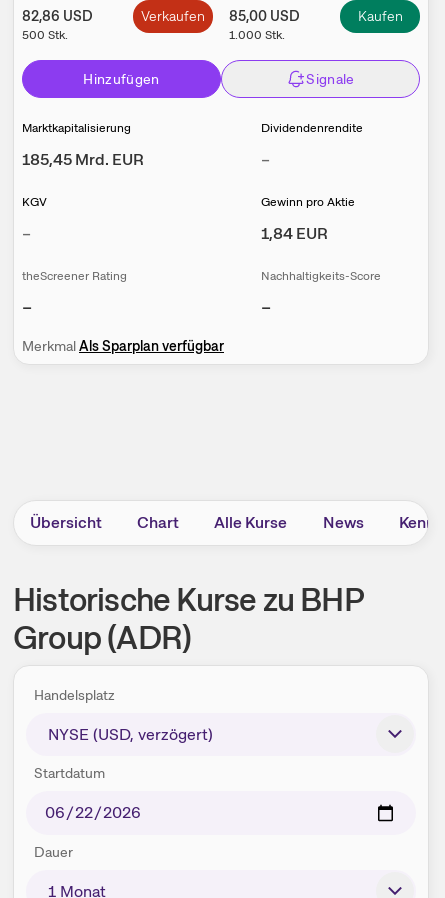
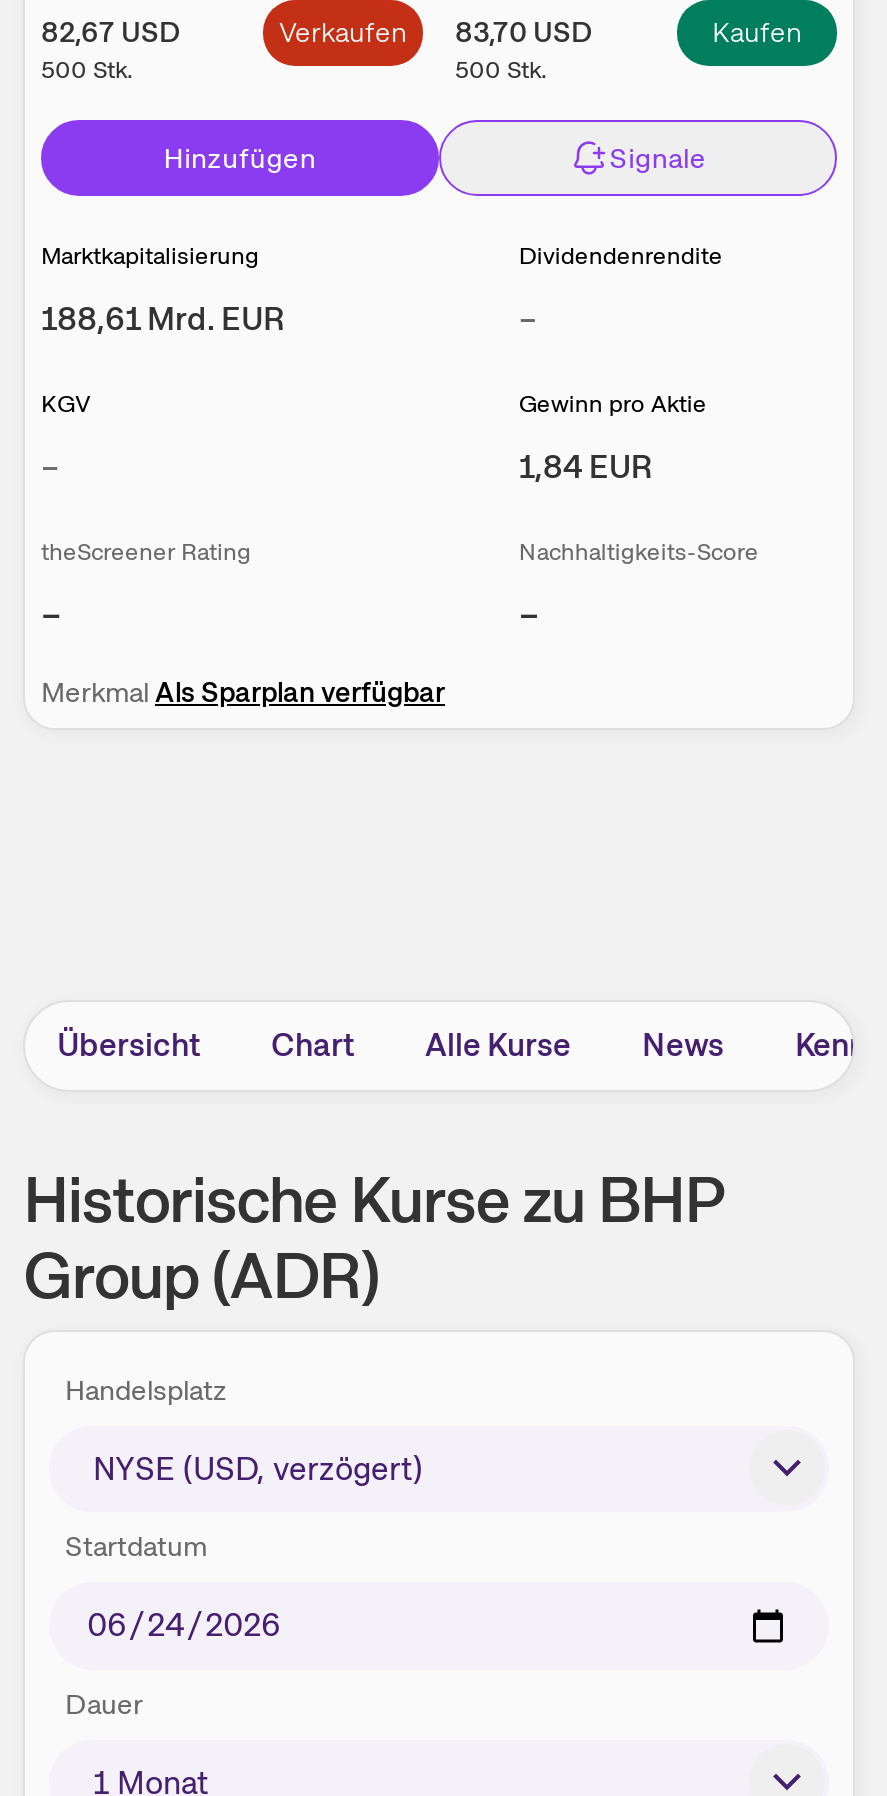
- 82,86 USD
+ 82,67 USD

- Verkaufen 85,00 USD
+ Verkaufen 83,70 USD

- 1.000 Stk.
+ 500 Stk.

- 185,45 Mrd. EUR
+ 188,61 Mrd. EUR
